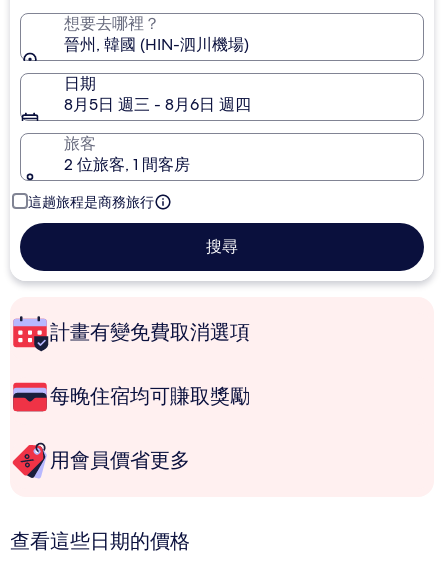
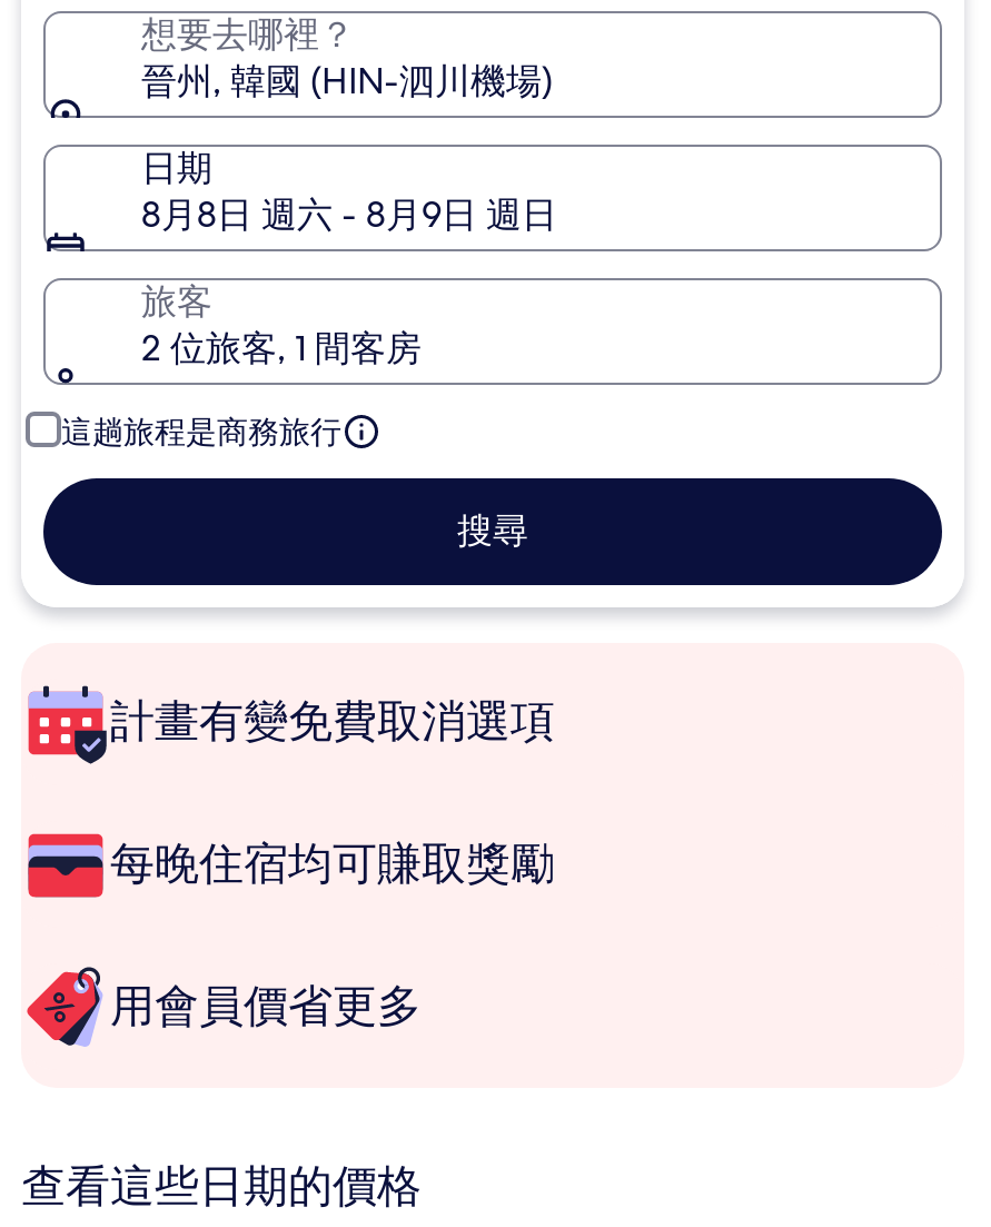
- 8月5日 週三 - 8月6日 週四
+ 8月8日 週六 - 8月9日 週日
